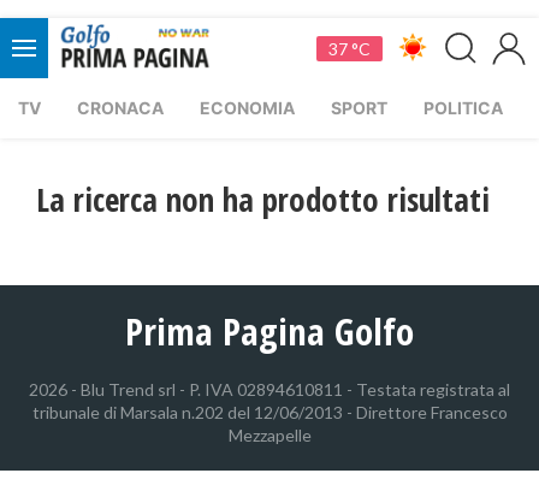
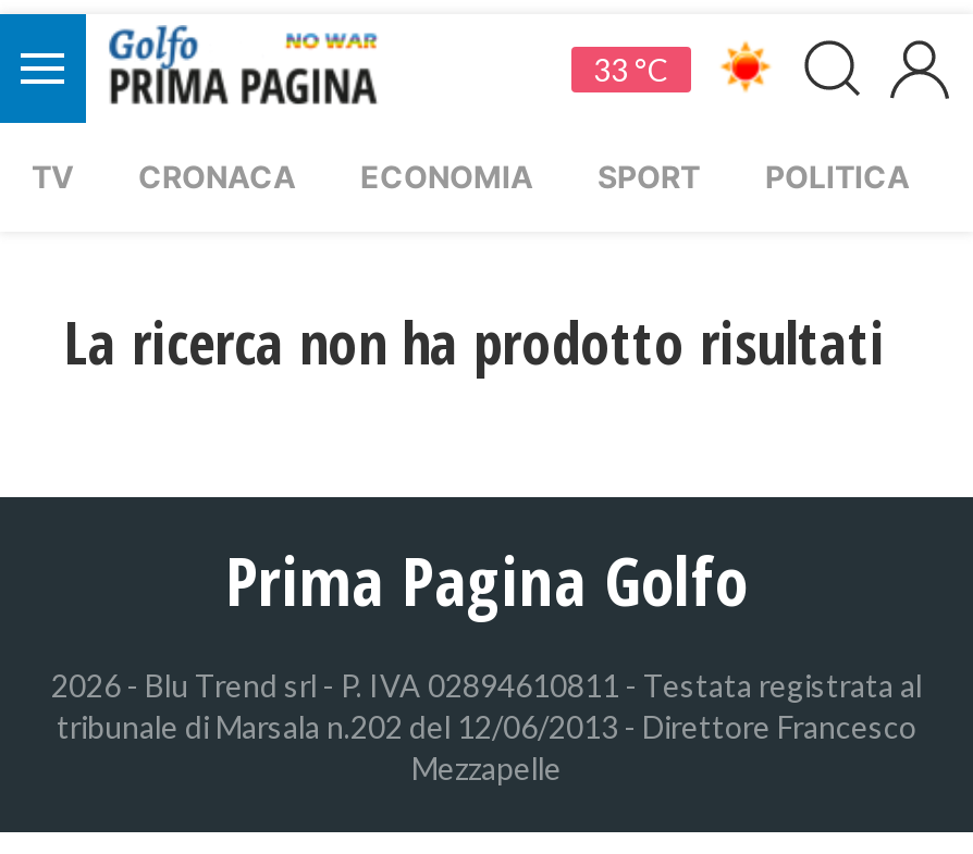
- 37 °C
+ 33 °C
